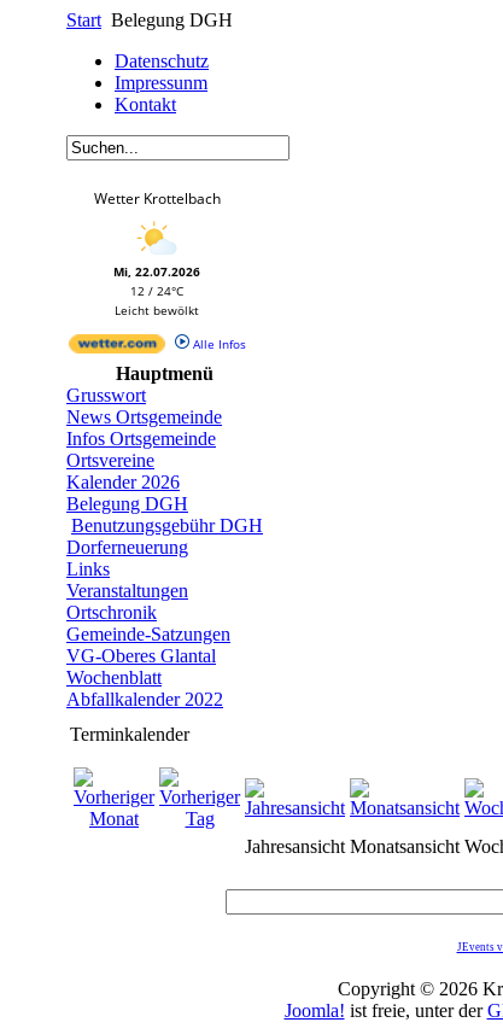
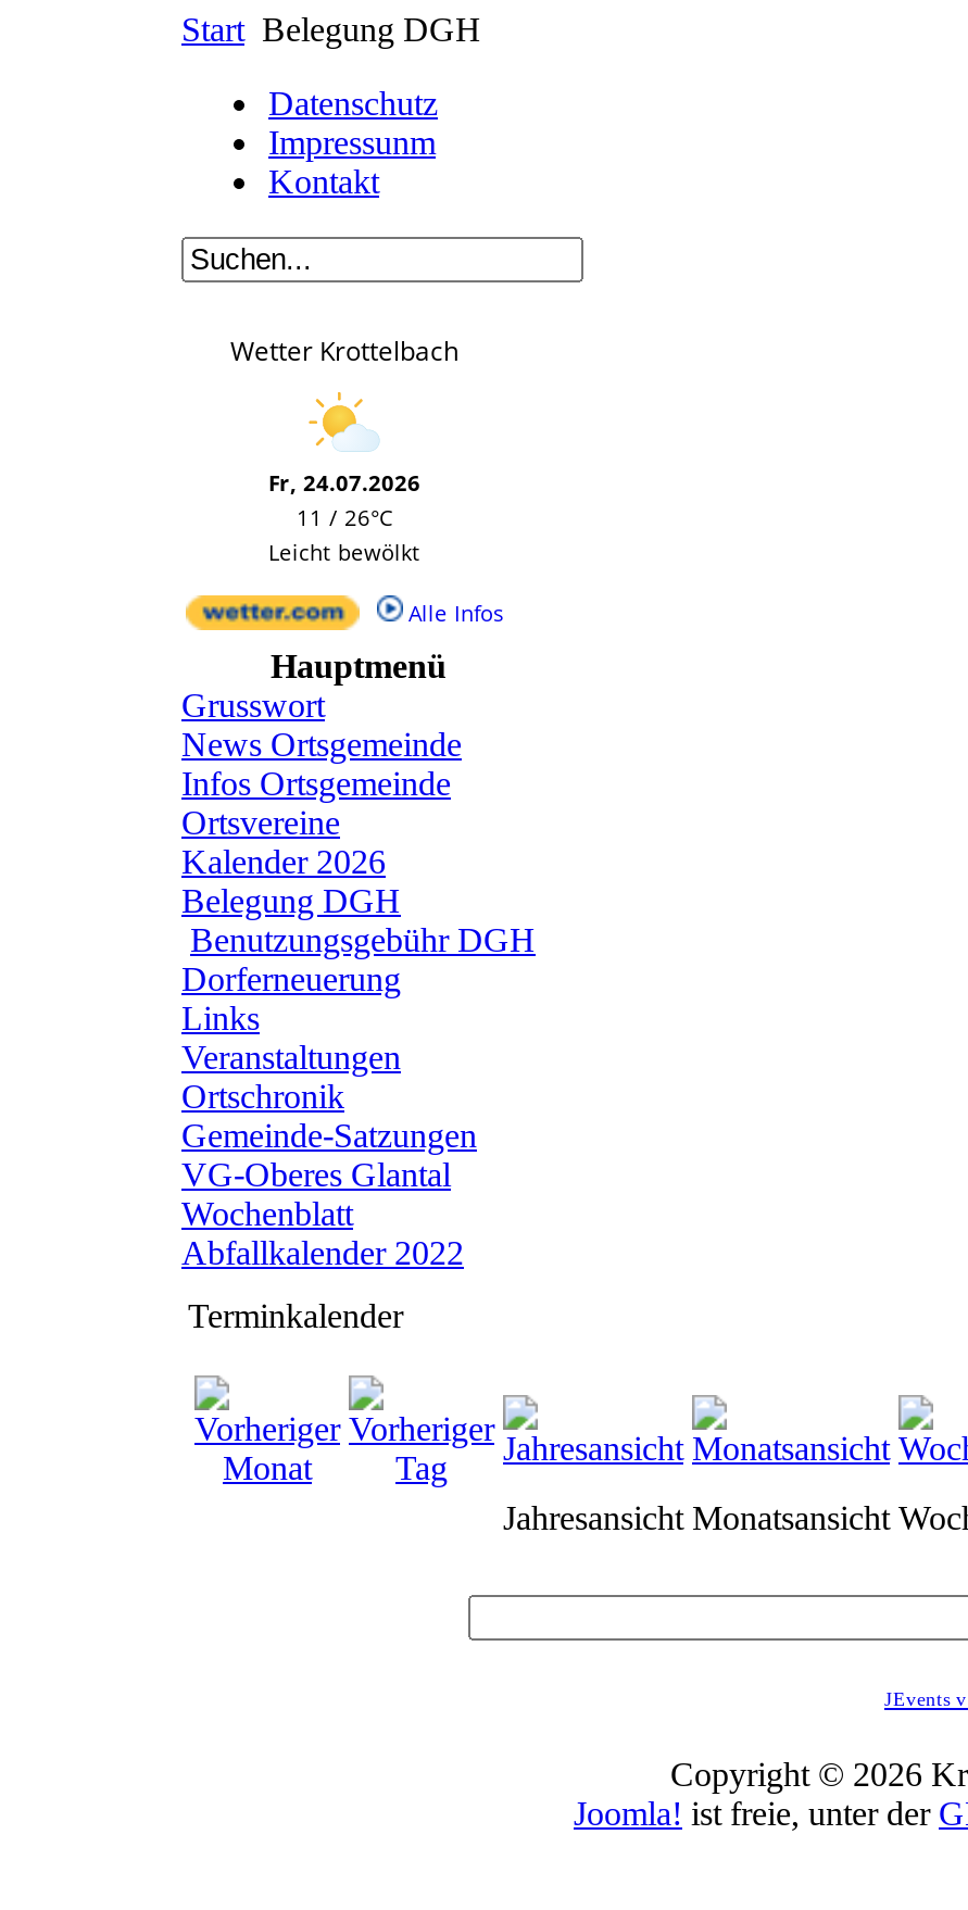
- Mi, 22.07.2026
- 12 / 24°C
+ Fr, 24.07.2026
+ 11 / 26°C
